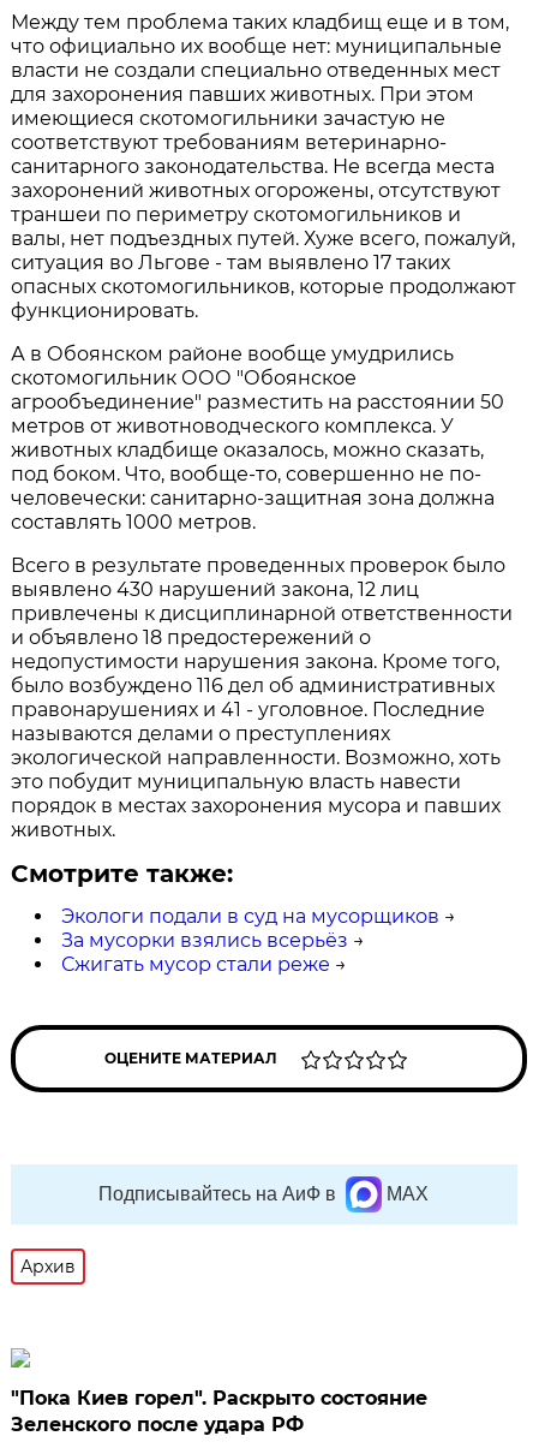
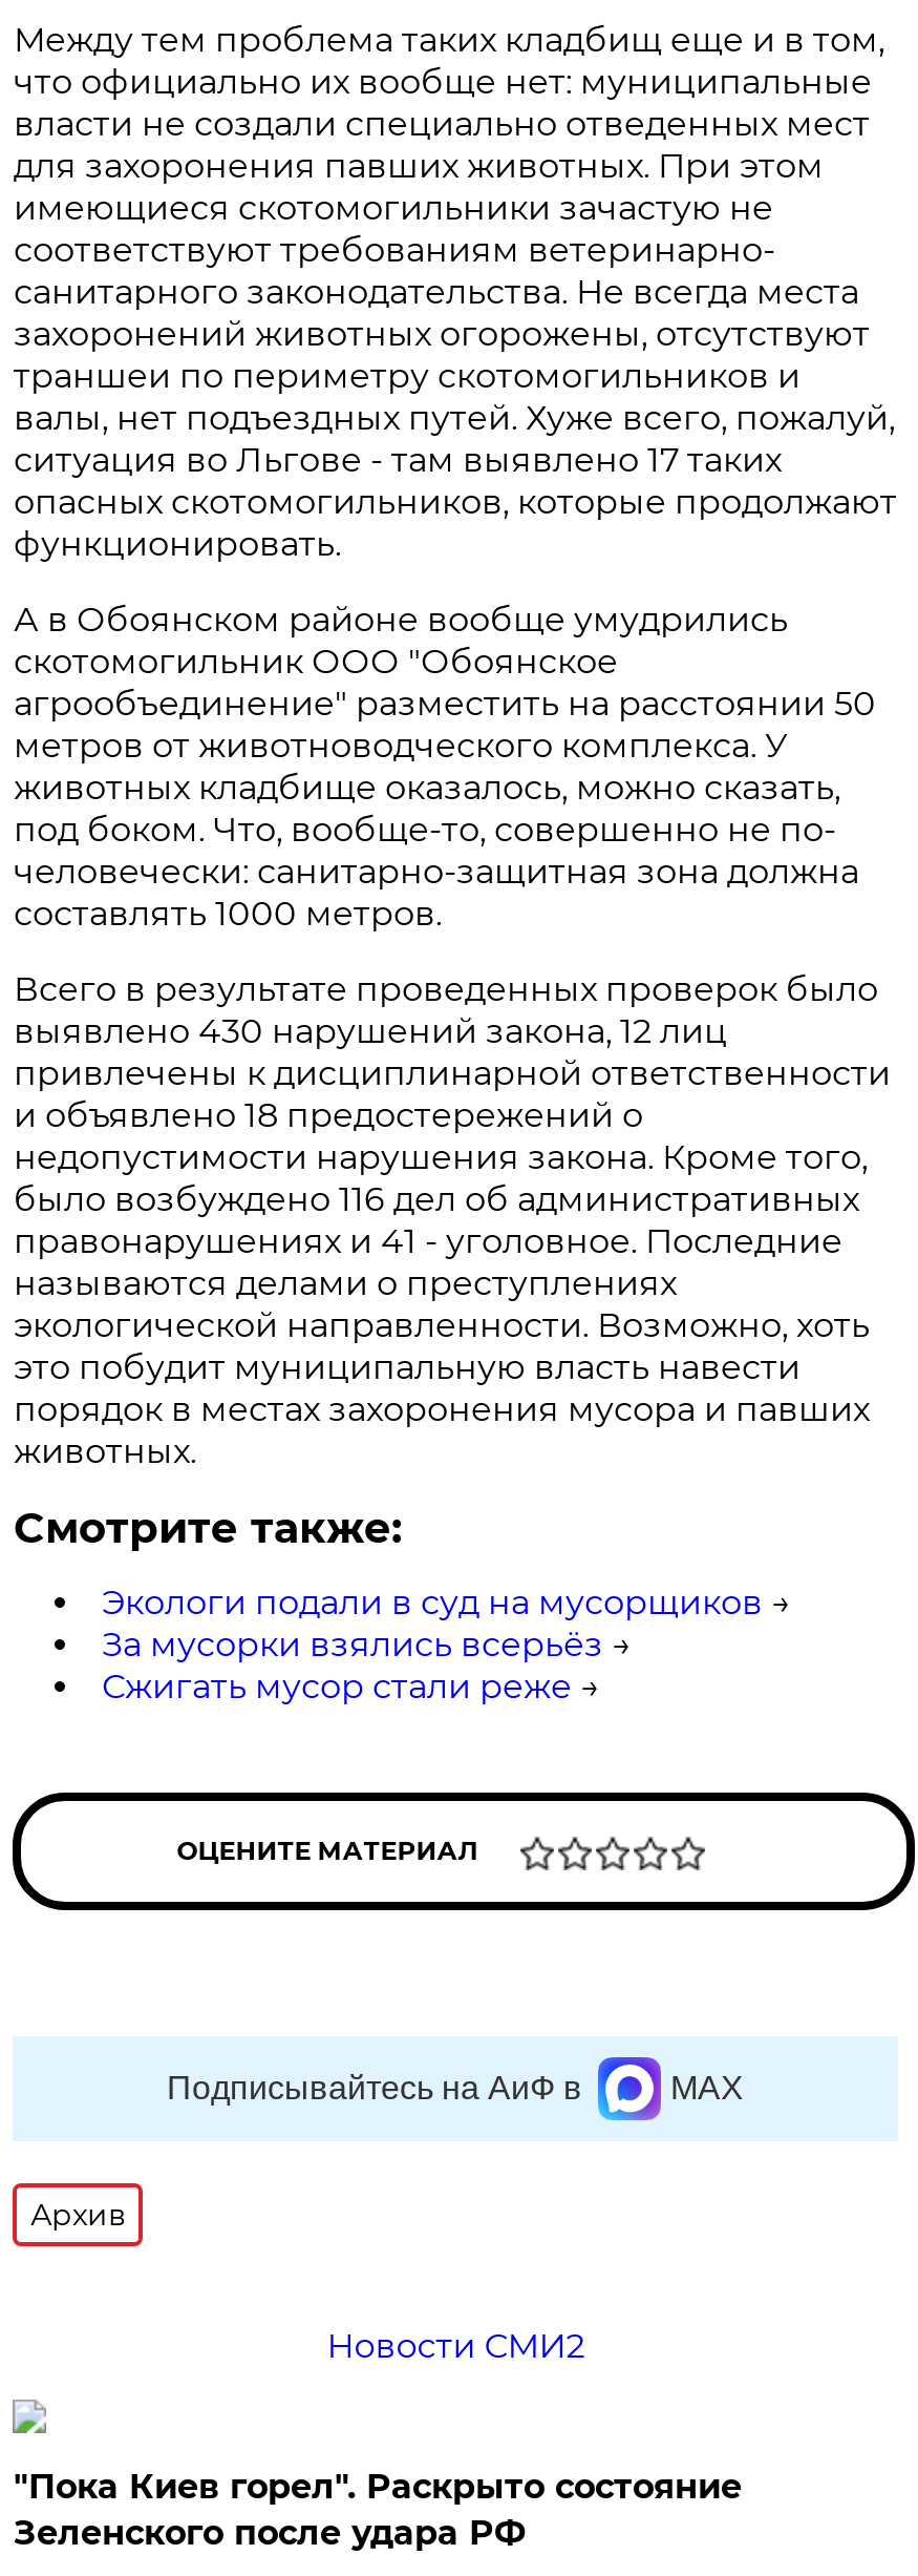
+ Новости СМИ2
